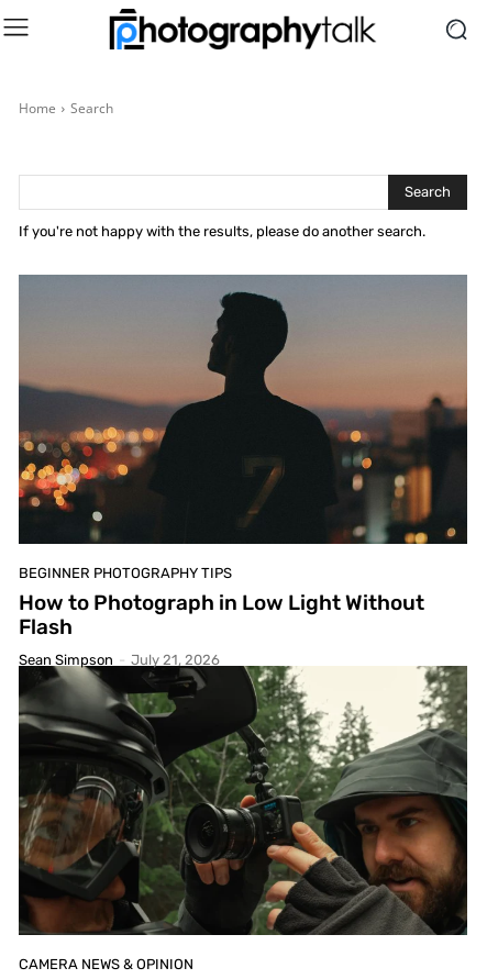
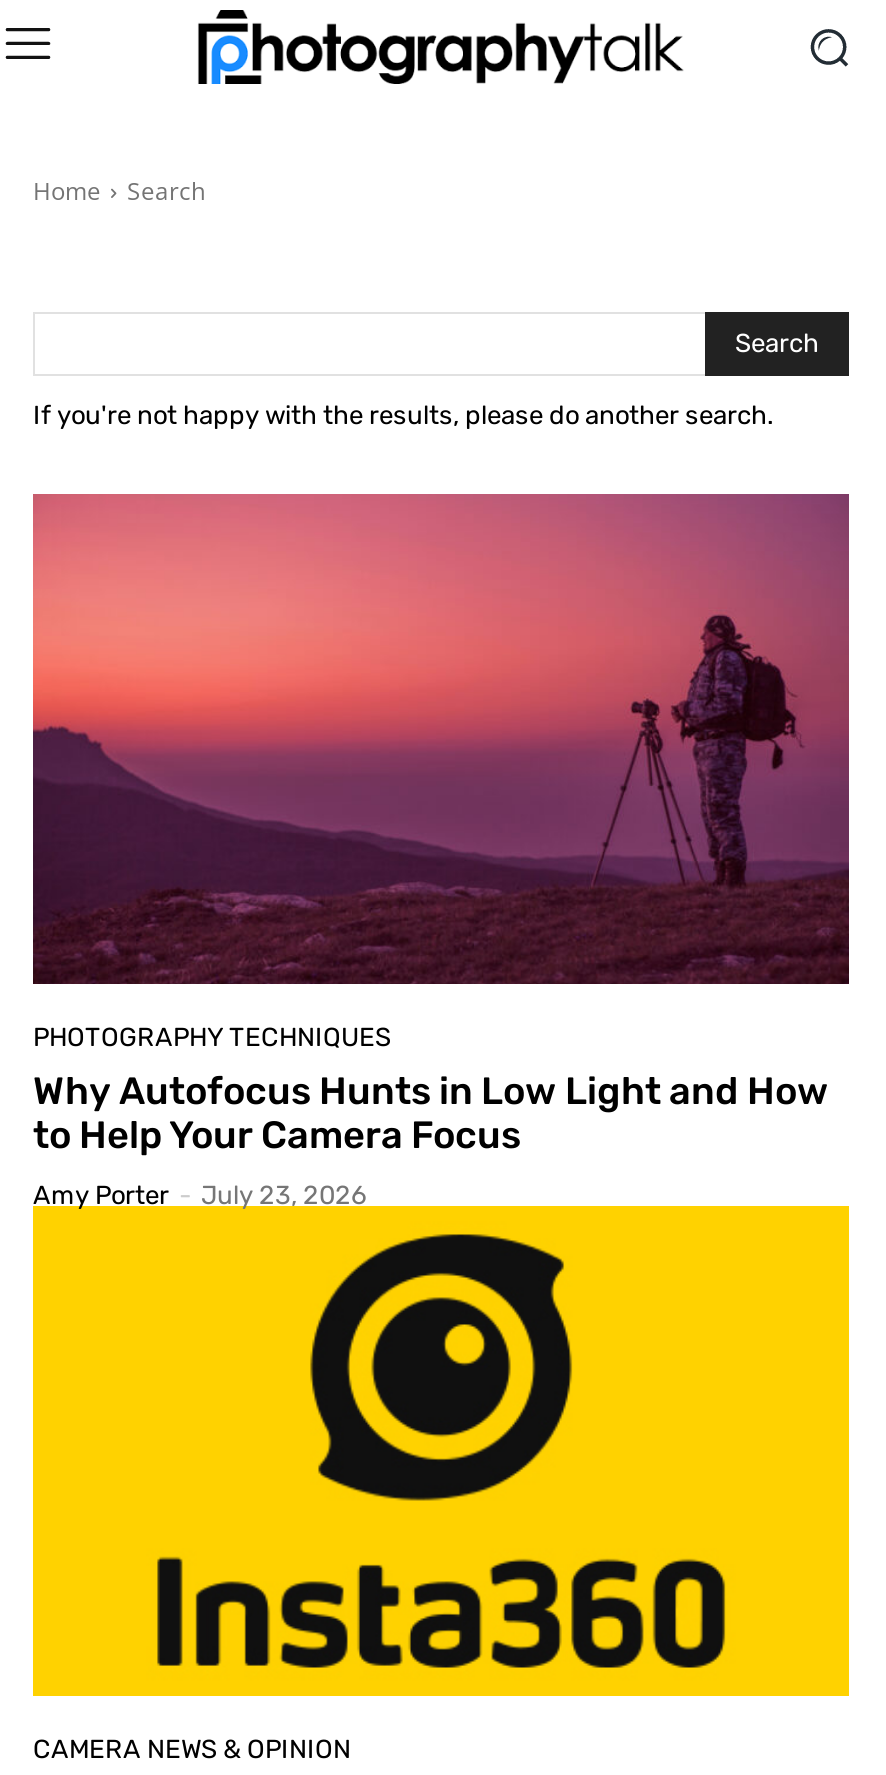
- [image]
- BEGINNER PHOTOGRAPHY TIPS
- How to Photograph in Low Light Without
- Flash
+ [image]
+ PHOTOGRAPHY TECHNIQUES
+ Why Autofocus Hunts in Low Light and How
+ to Help Your Camera Focus

- [image]
- Sean Simpson - July 21, 2026
+ [image]
+ Amy Porter - July 23, 2026
